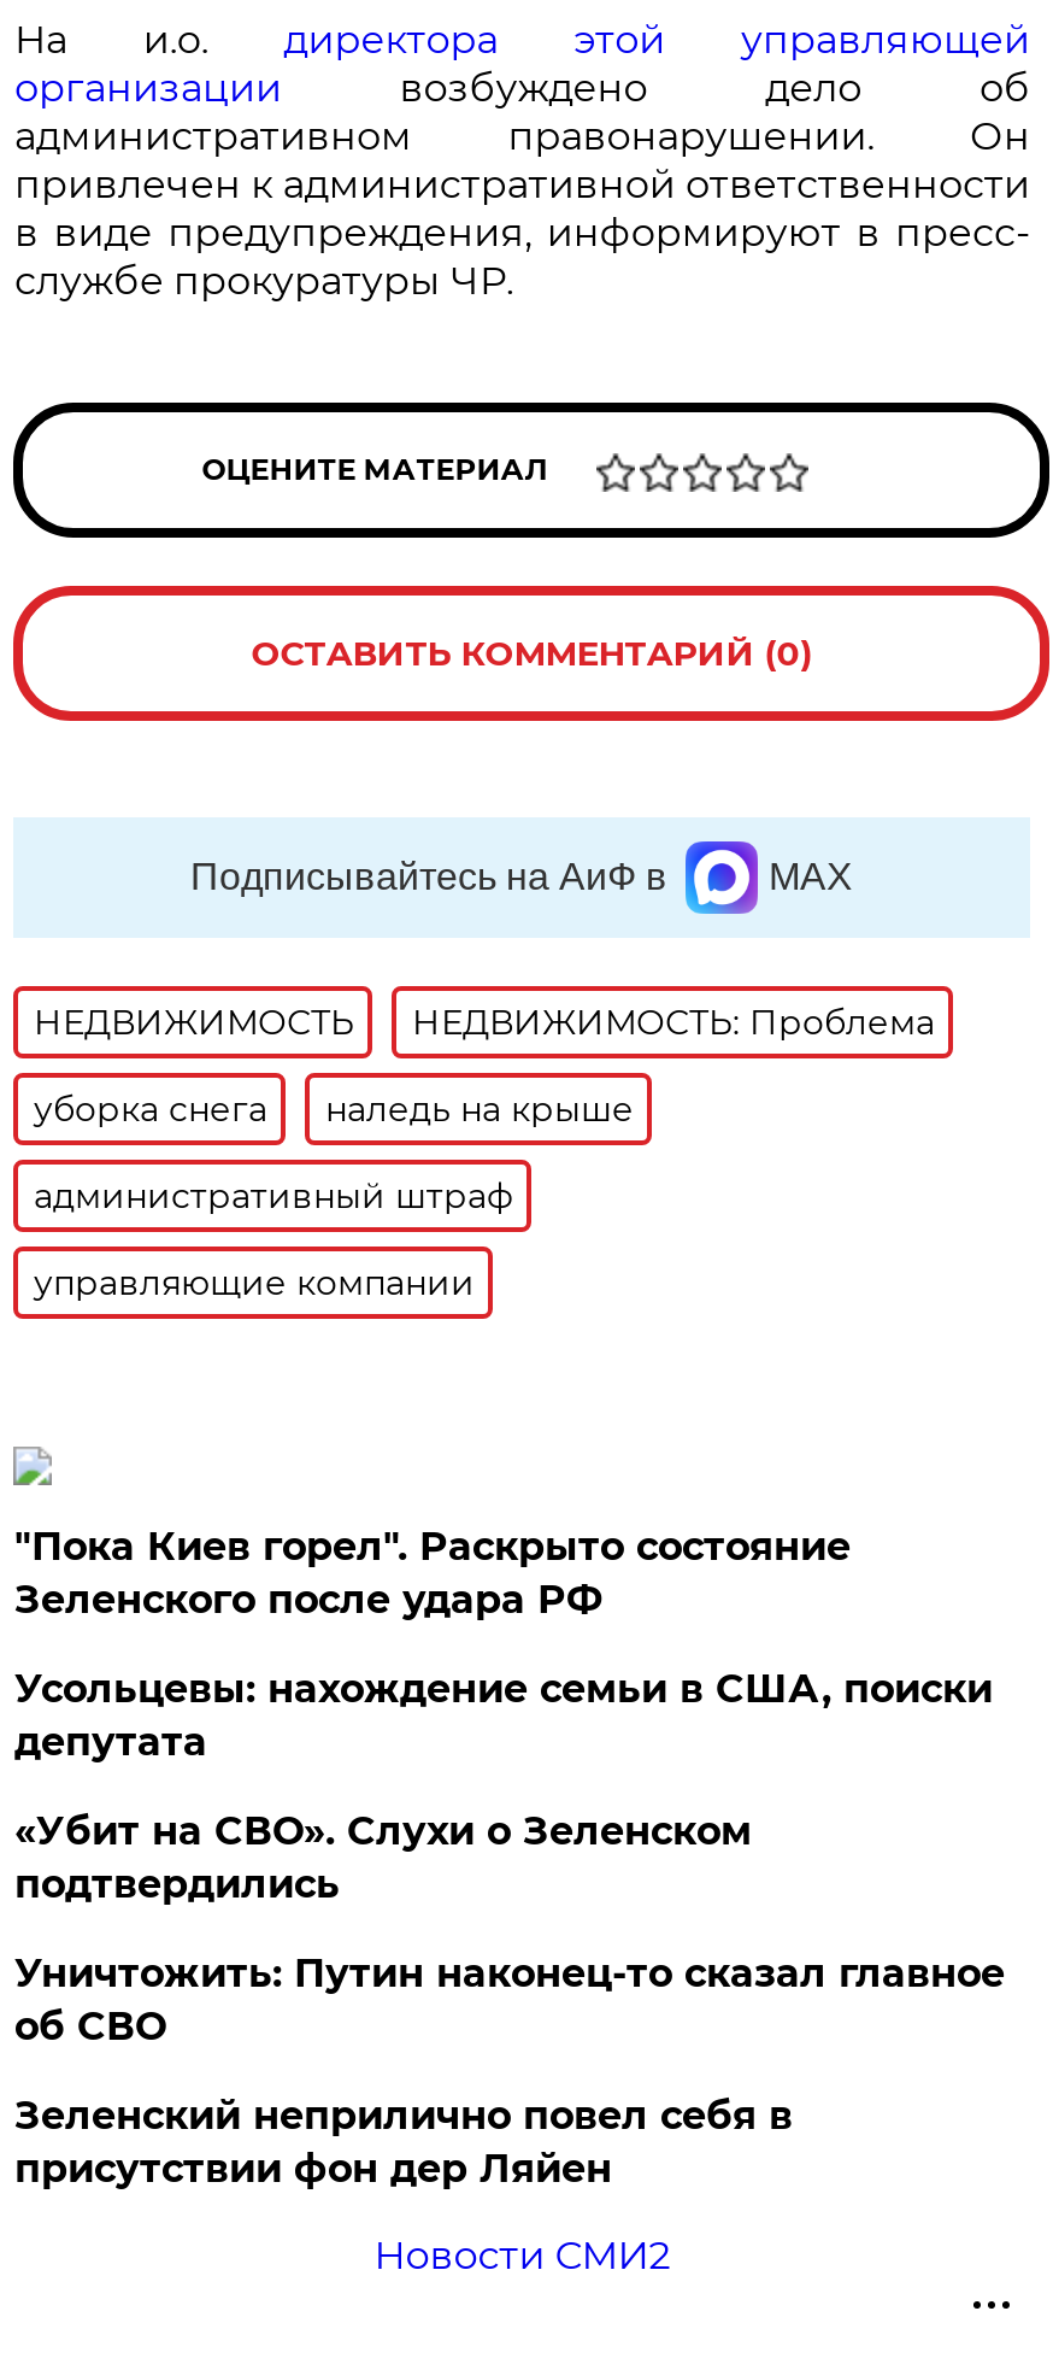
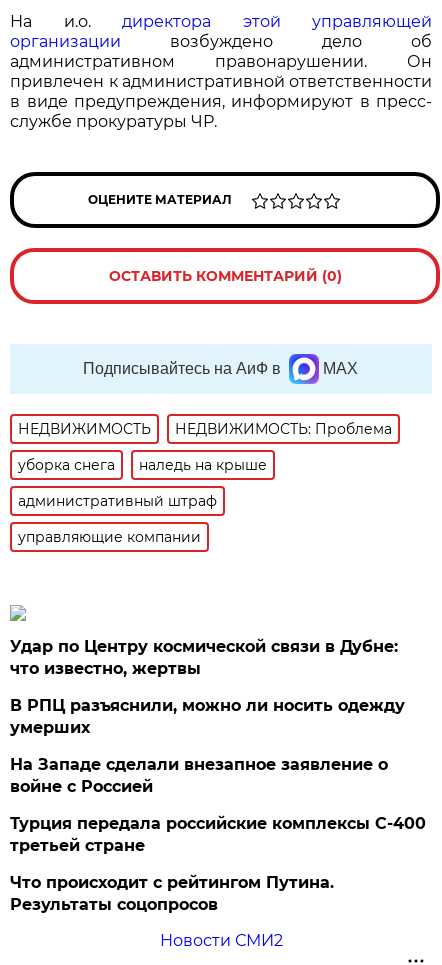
- "Пока Киев горел". Раскрыто состояние
- Зеленского после удара РФ
+ Удар по Центру космической связи в Дубне:
+ что известно, жертвы

- Усольцевы: нахождение семьи в США, поиски
- депутата
+ В РПЦ разъяснили, можно ли носить одежду
+ умерших

- «Убит на СВО». Слухи о Зеленском
- подтвердились
+ На Западе сделали внезапное заявление о
+ войне с Россией

- Уничтожить: Путин наконец-то сказал главное
- об СВО
+ Турция передала российские комплексы С-400
+ третьей стране

- Зеленский неприлично повел cебя в
- присутствии фон дер Ляйен
+ Что происходит с рейтингом Путина.
+ Результаты соцопросов
